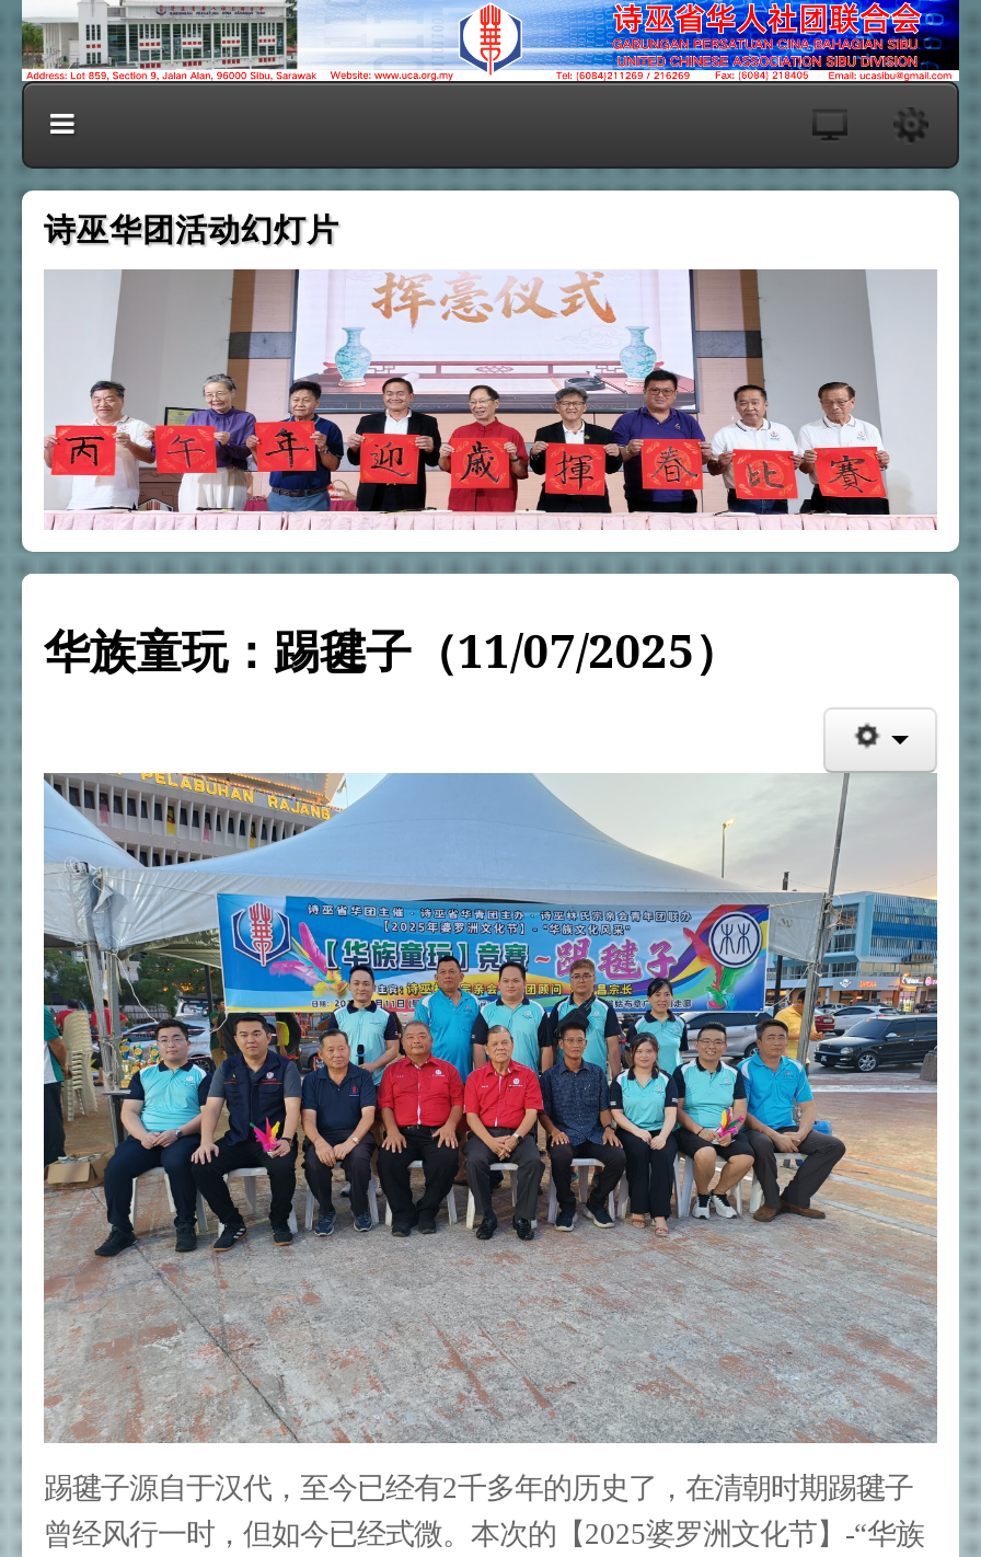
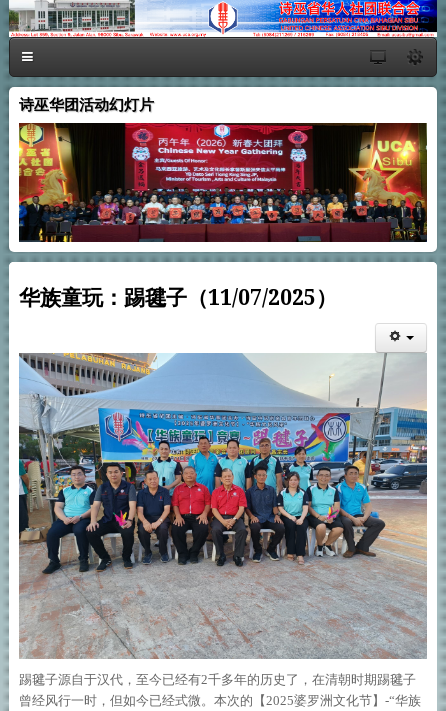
- [image]
+ [image]
